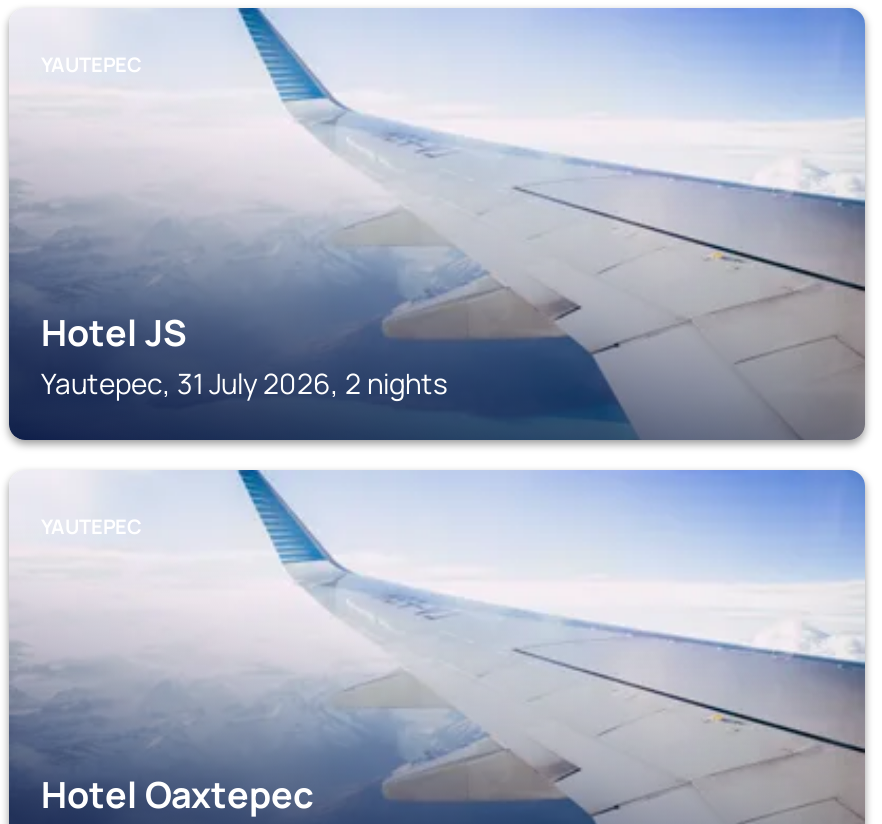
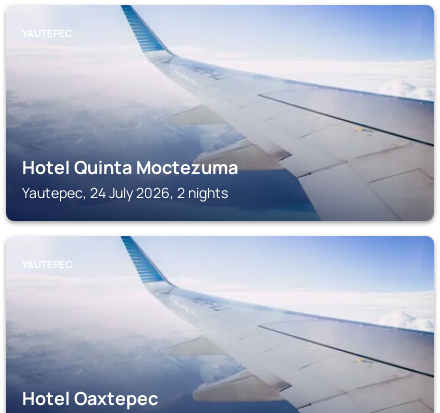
- Hotel JS
- Yautepec, 31 July 2026, 2 nights
+ Hotel Quinta Moctezuma
+ Yautepec, 24 July 2026, 2 nights
